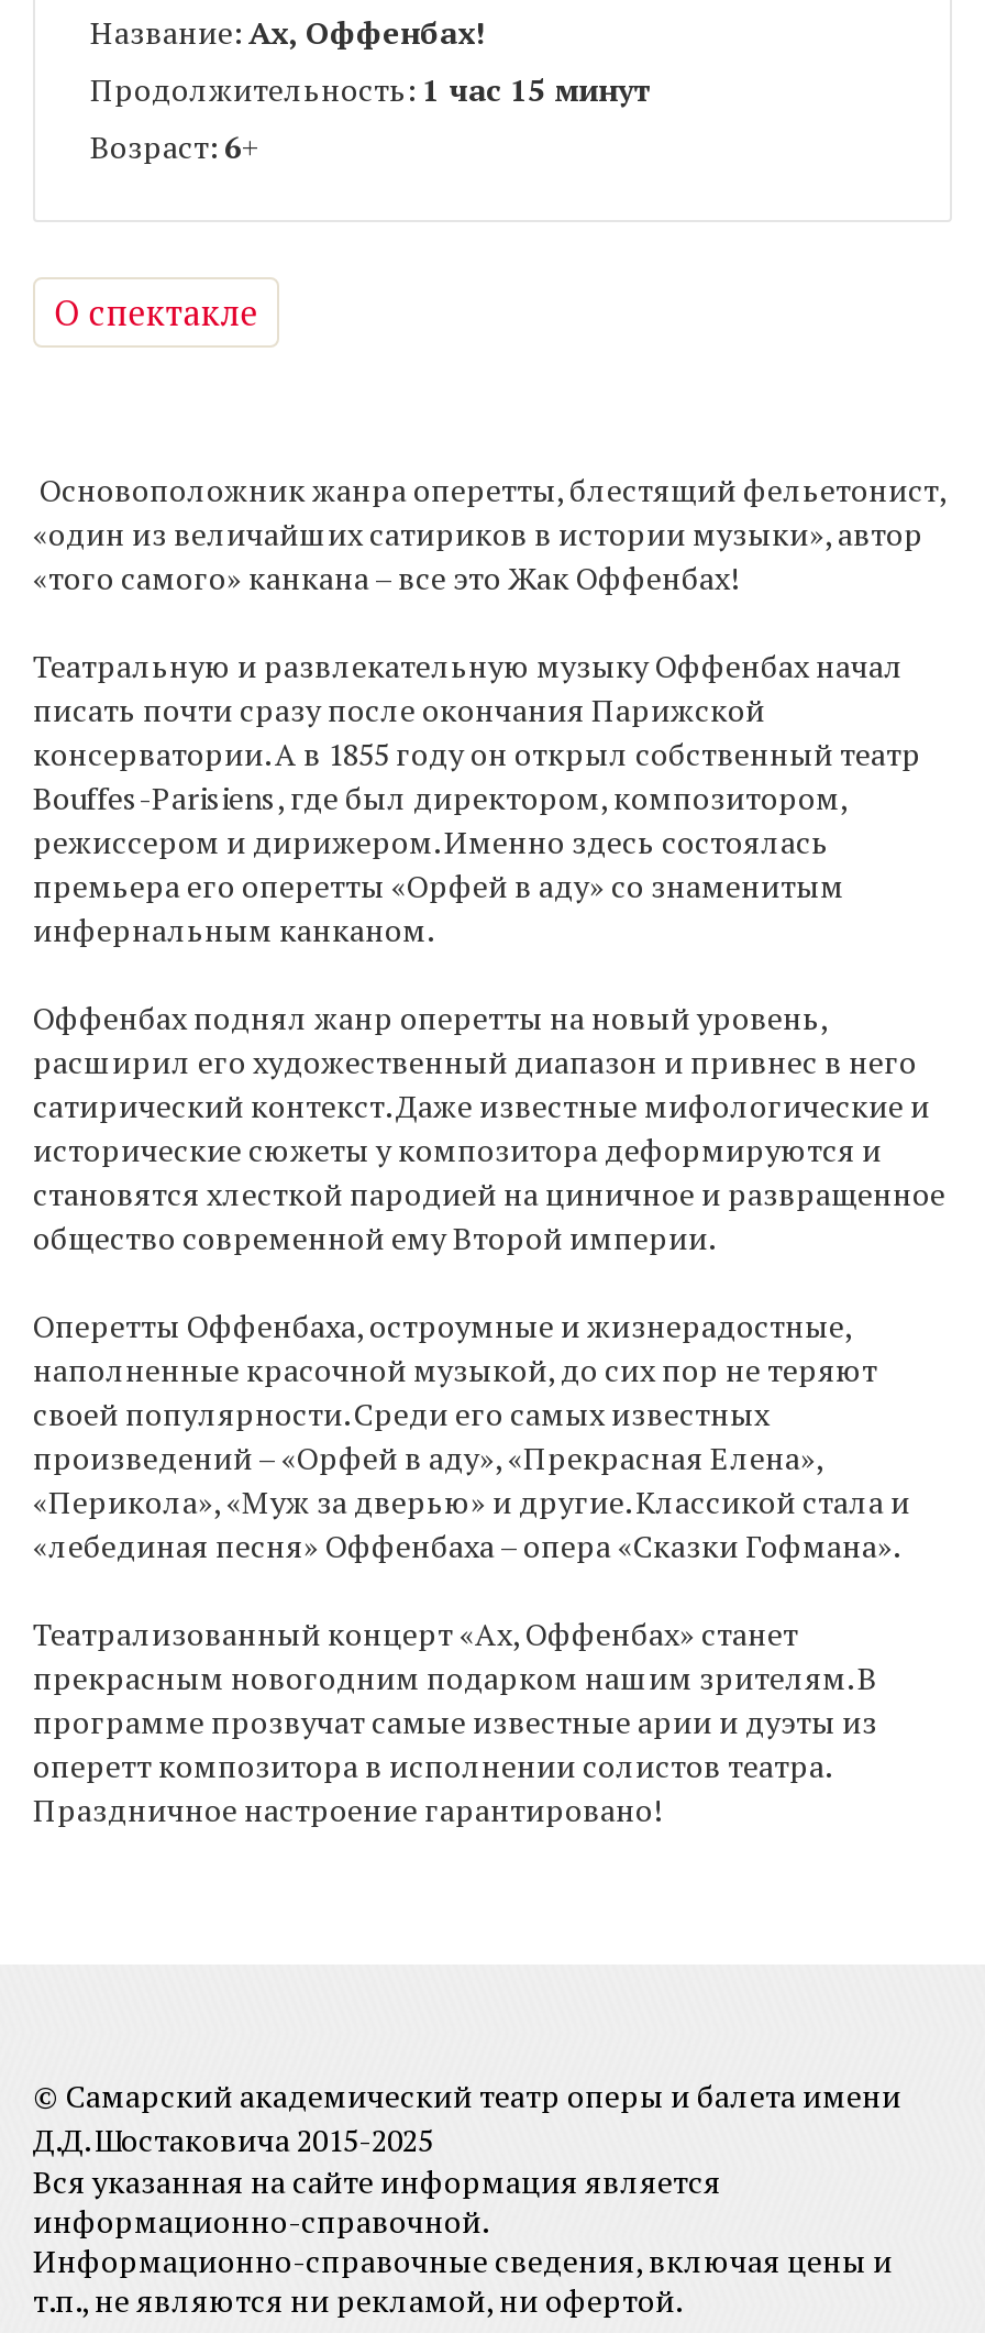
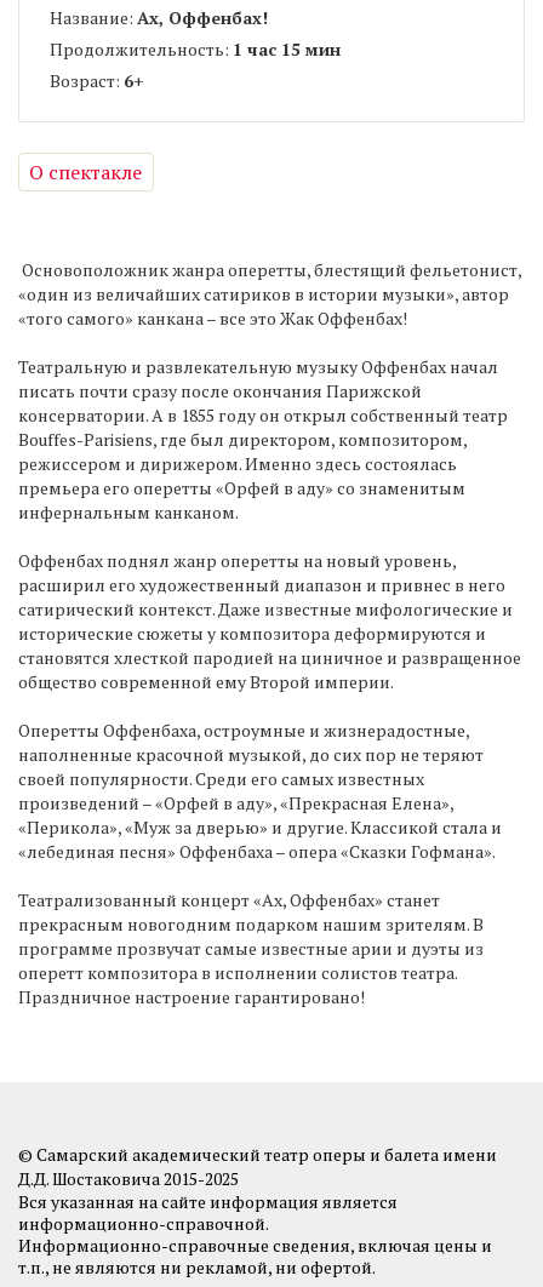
- Продолжительность: 1 час 15 минут
+ Продолжительность: 1 час 15 мин
